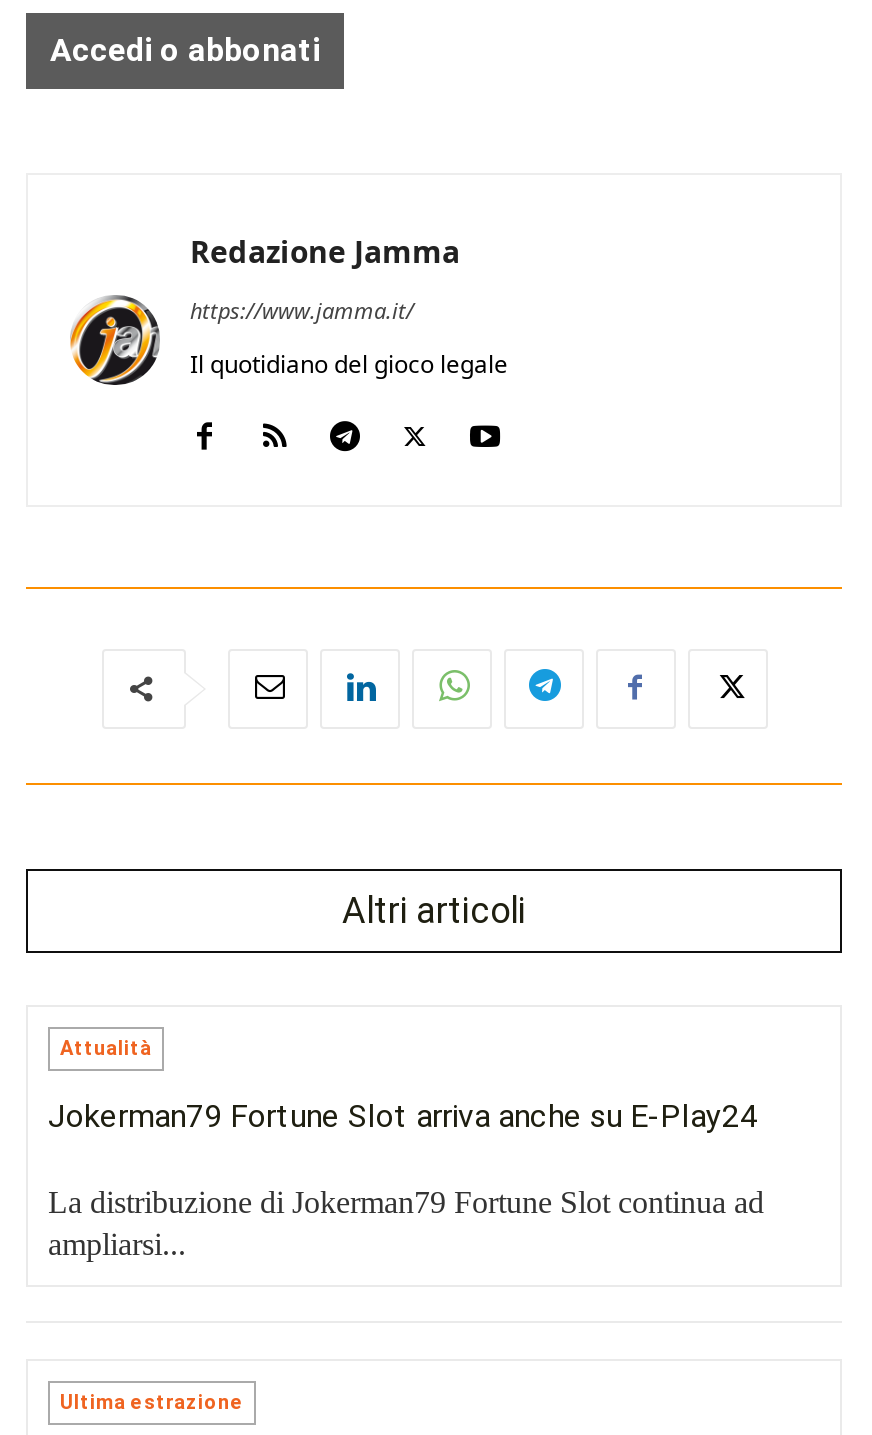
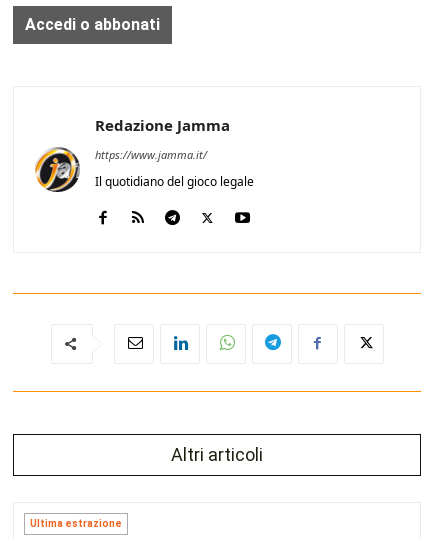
- Attualità
- Jokerman79 Fortune Slot arriva anche su E-Play24
- La distribuzione di Jokerman79 Fortune Slot continua ad
- ampliarsi...
